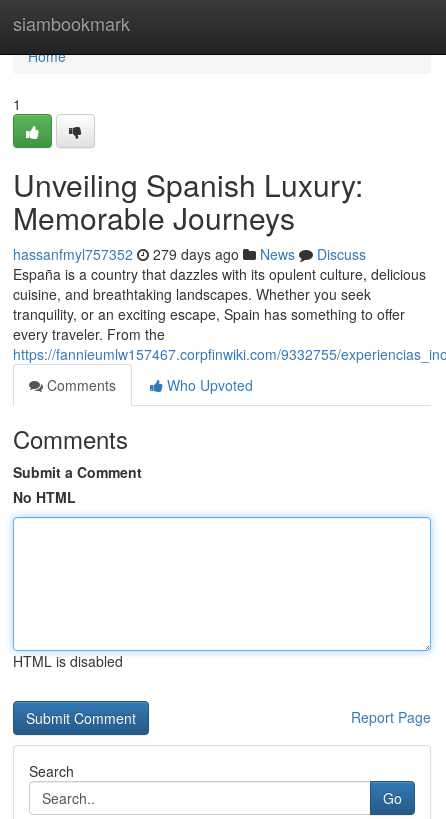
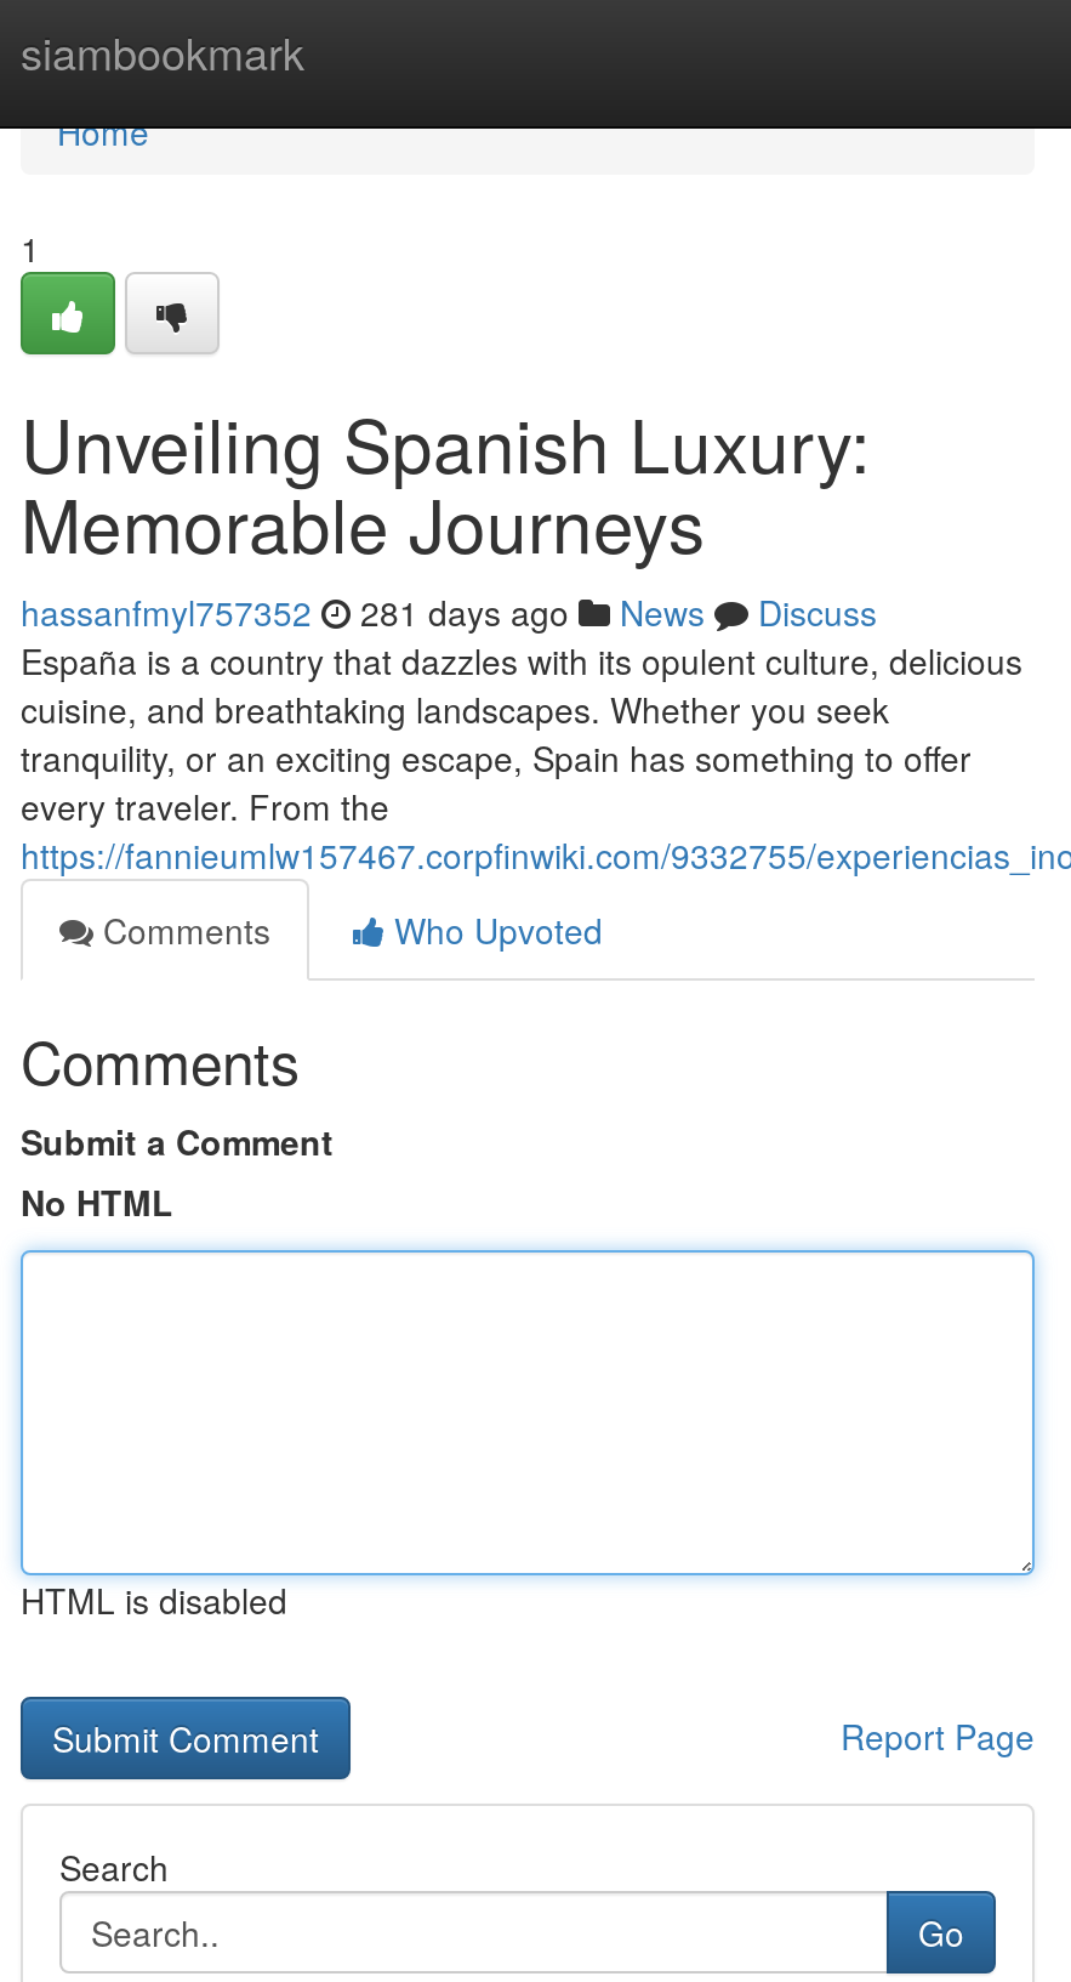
- hassanfmyl757352 279 days ago News Discuss
+ hassanfmyl757352 281 days ago News Discuss
